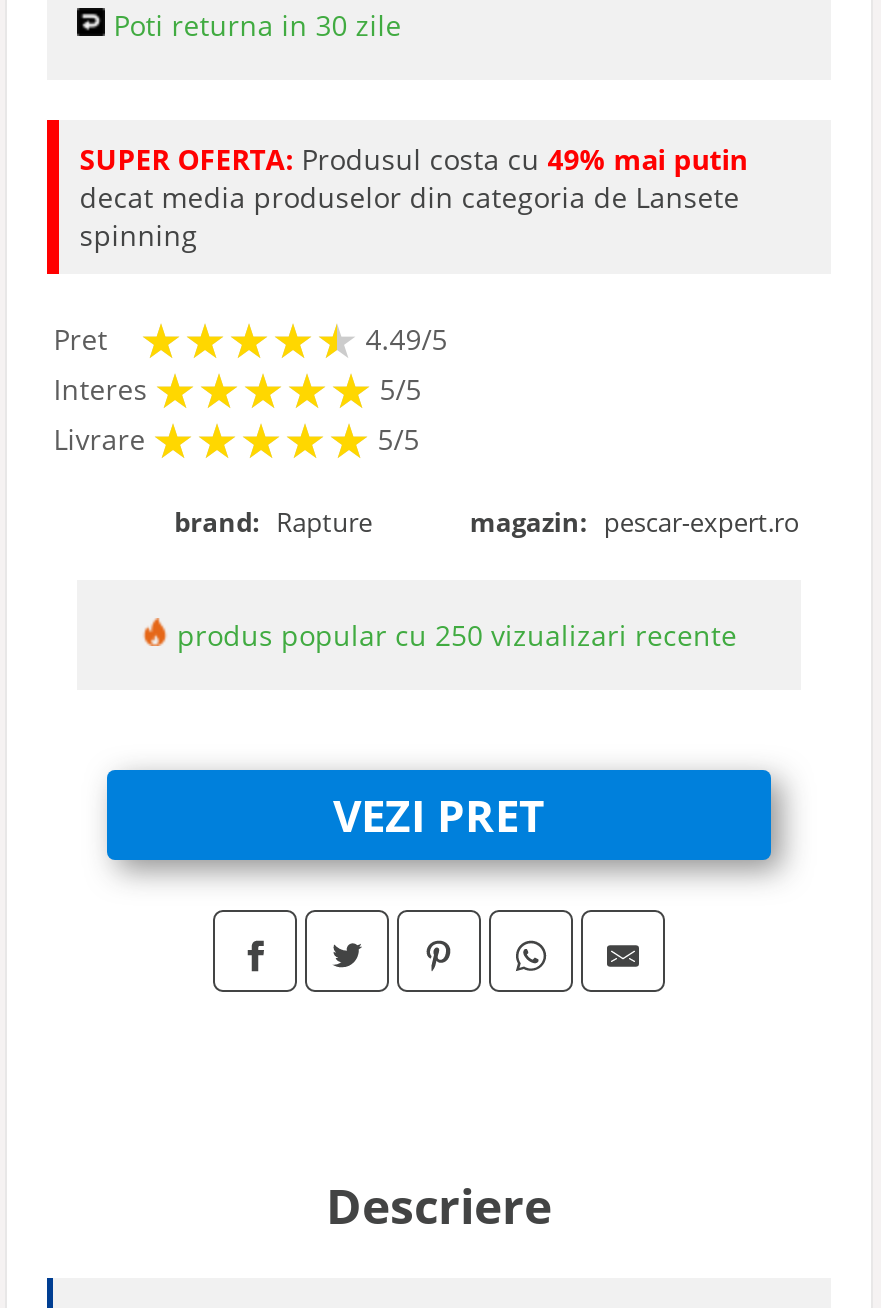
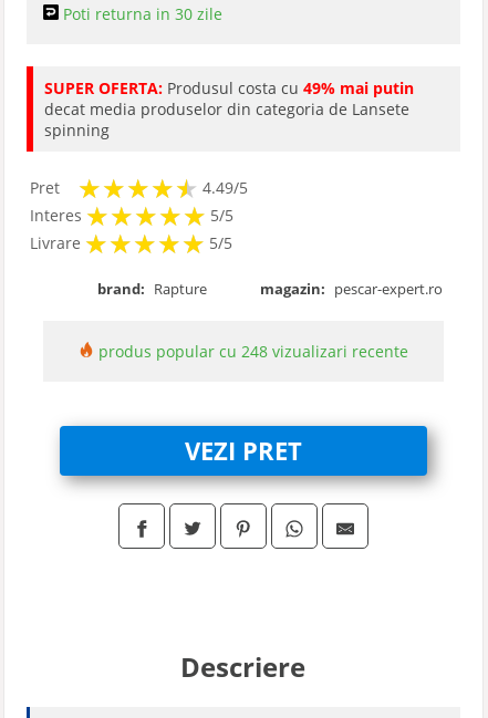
- produs popular cu 250 vizualizari recente
+ produs popular cu 248 vizualizari recente
